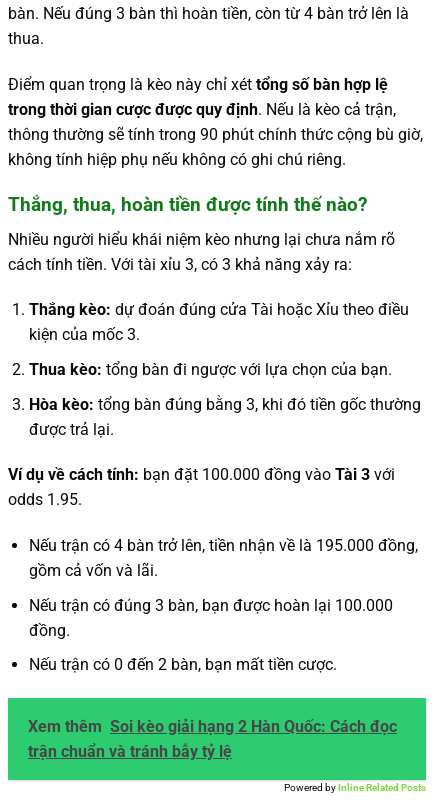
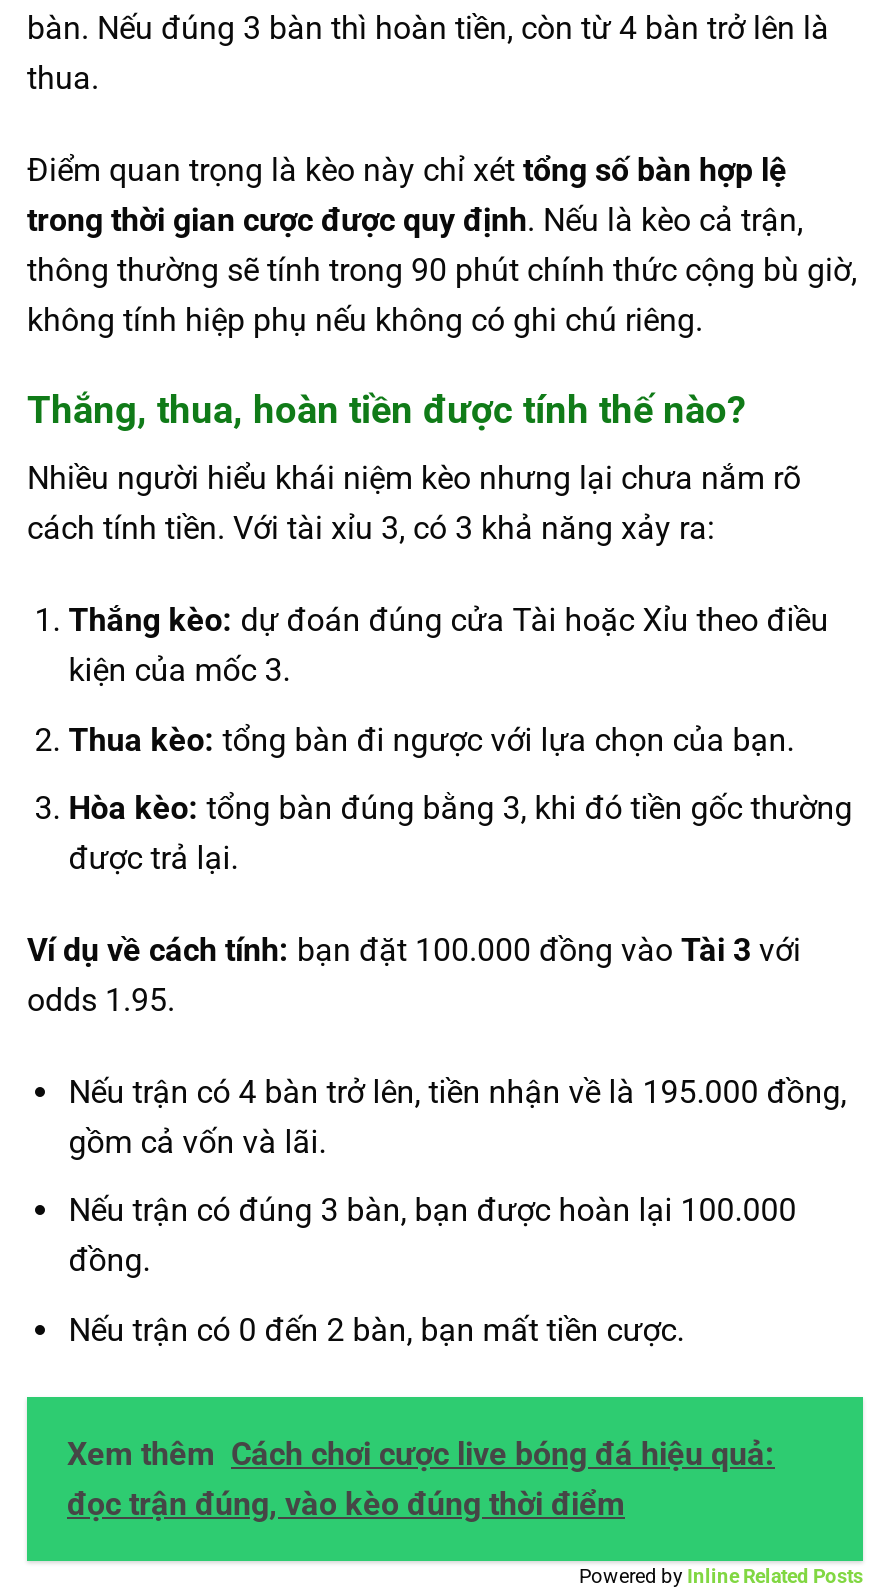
- Xem thêm Soi kèo giải hạng 2 Hàn Quốc: Cách đọc
- trận chuẩn và tránh bẫy tỷ lệ
+ Xem thêm Cách chơi cược live bóng đá hiệu quả:
+ đọc trận đúng, vào kèo đúng thời điểm
